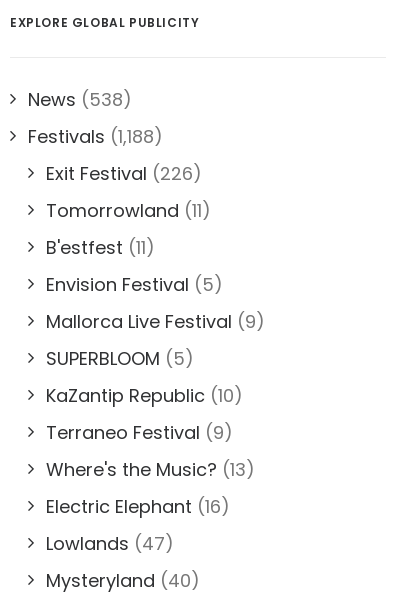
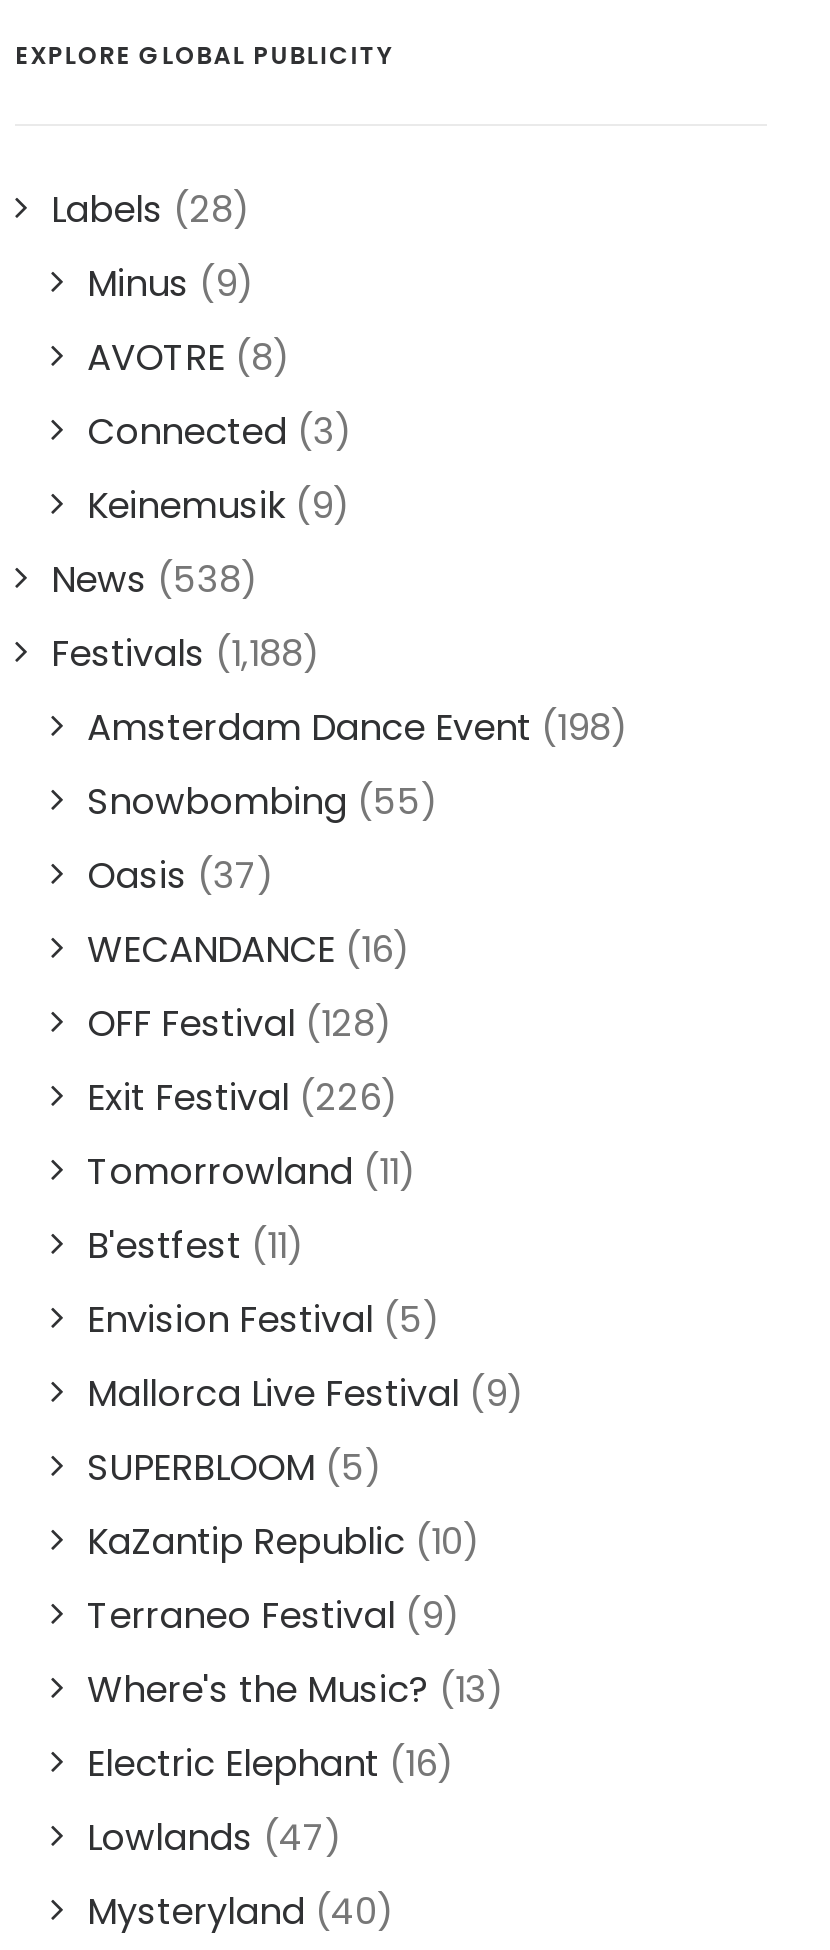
+ Labels (28)
+ Minus (9)
+ AVOTRE (8)
+ Connected (3)
+ Keinemusik (9)

+ Amsterdam Dance Event (198)
+ Snowbombing (55)
+ Oasis (37)
+ WECANDANCE (16)
+ OFF Festival (128)
